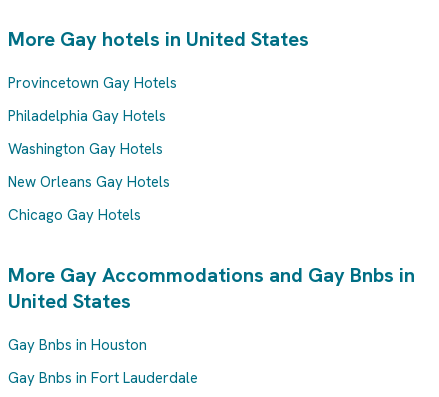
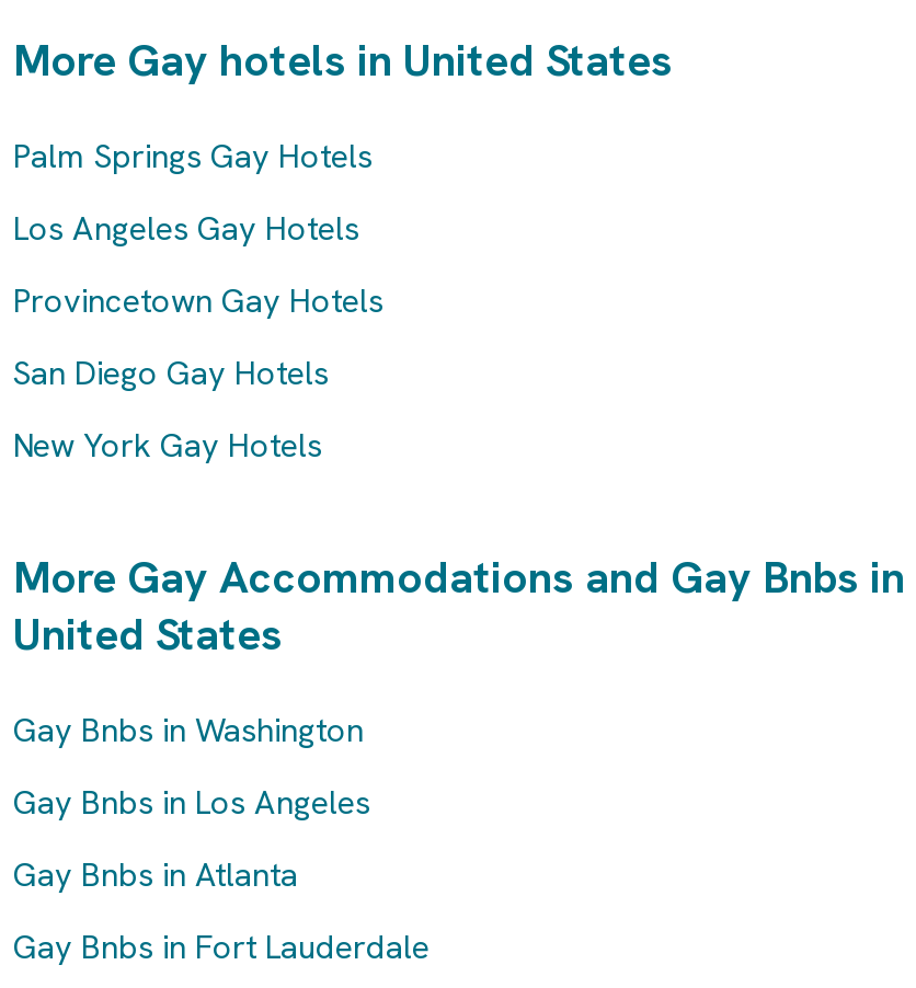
+ Palm Springs Gay Hotels
+ Los Angeles Gay Hotels

- Philadelphia Gay Hotels
- Washington Gay Hotels
- New Orleans Gay Hotels
- Chicago Gay Hotels
+ San Diego Gay Hotels
+ New York Gay Hotels

- Gay Bnbs in Houston
+ Gay Bnbs in Washington
+ Gay Bnbs in Los Angeles
+ Gay Bnbs in Atlanta
